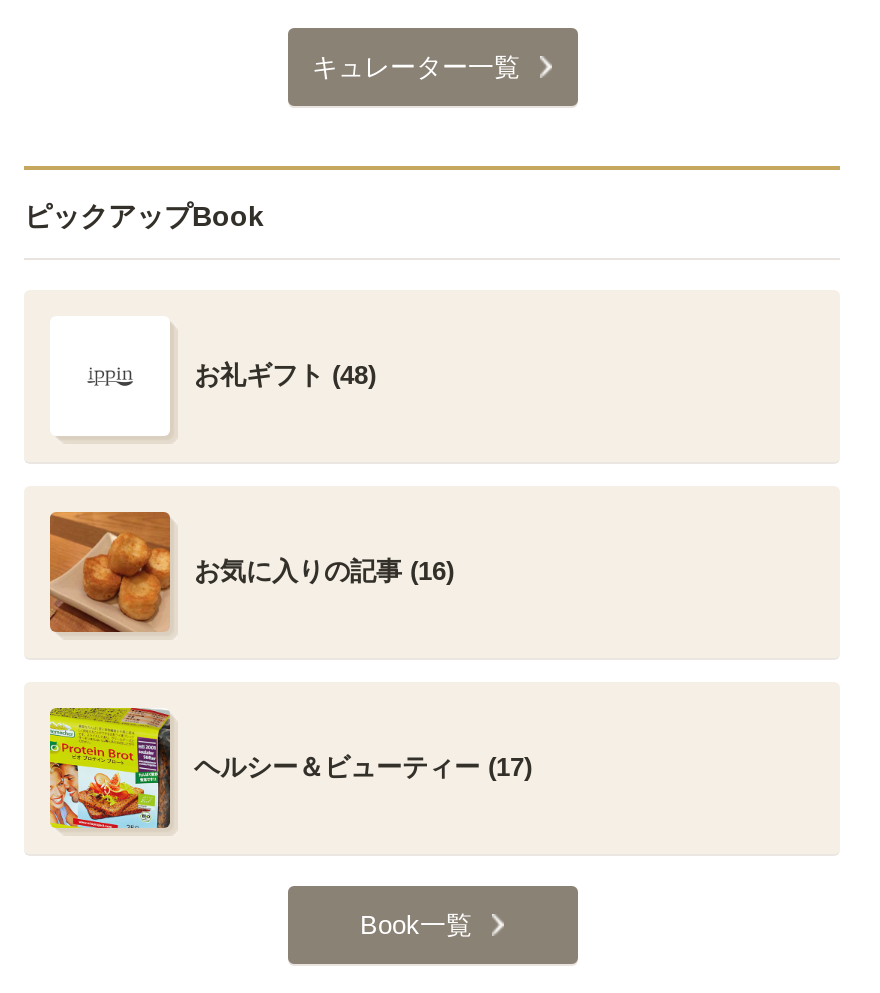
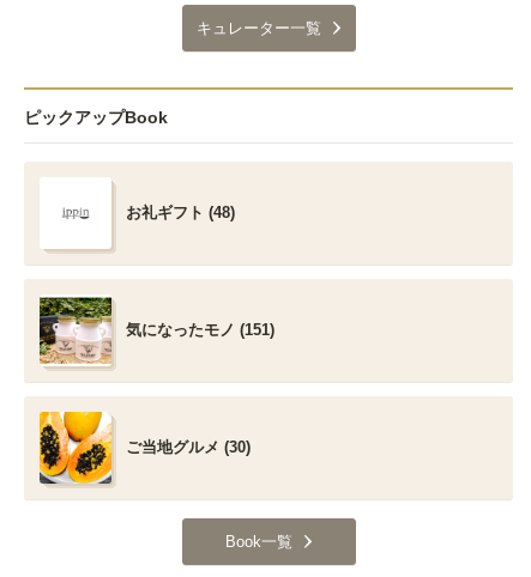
- [image]
- お気に入りの記事 (16)
+ [image]
+ 気になったモノ (151)

- [image]
- ヘルシー＆ビューティー (17)
+ [image]
+ ご当地グルメ (30)
